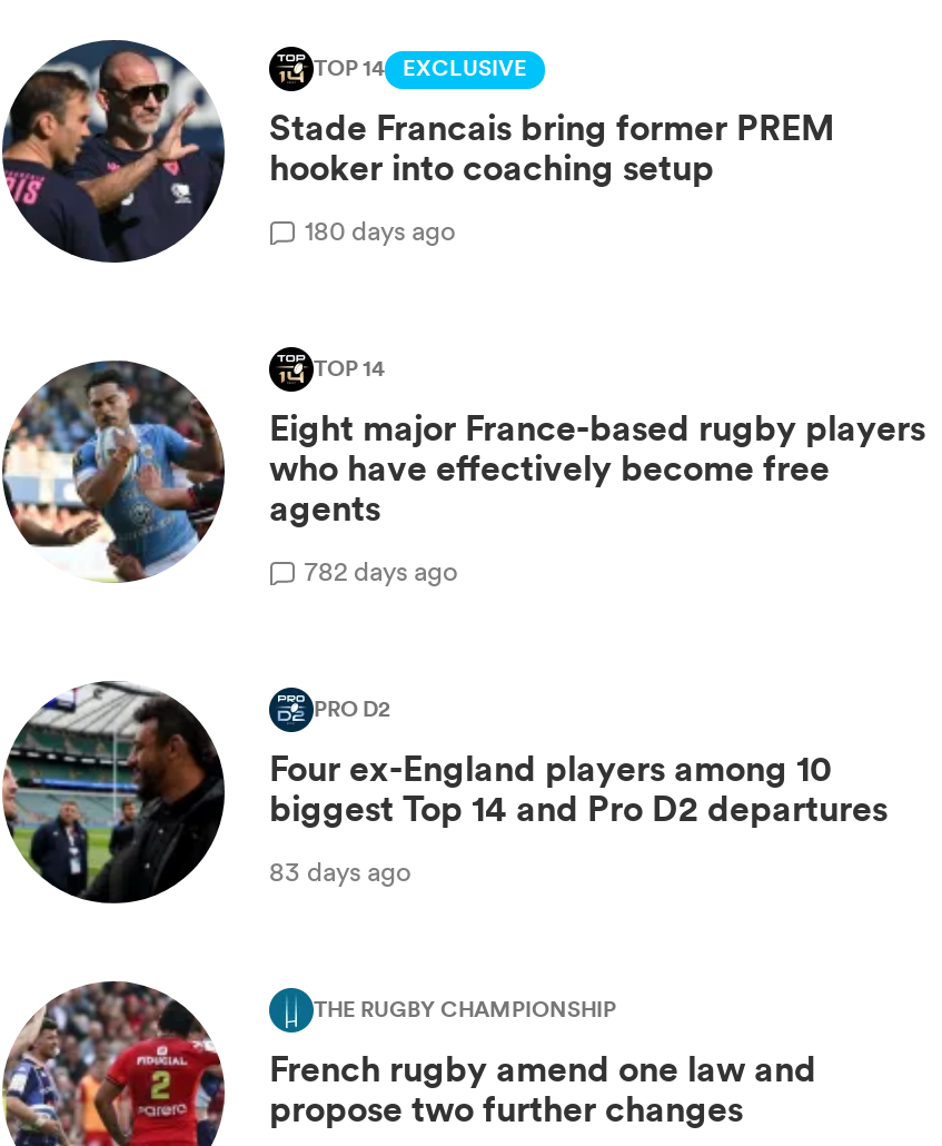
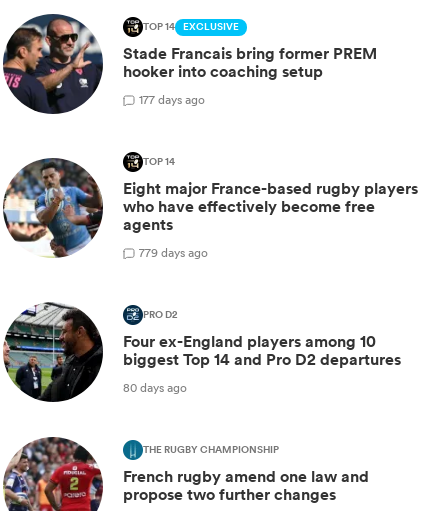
- 180 days ago
+ 177 days ago

- 782 days ago
+ 779 days ago

- 83 days ago
+ 80 days ago
